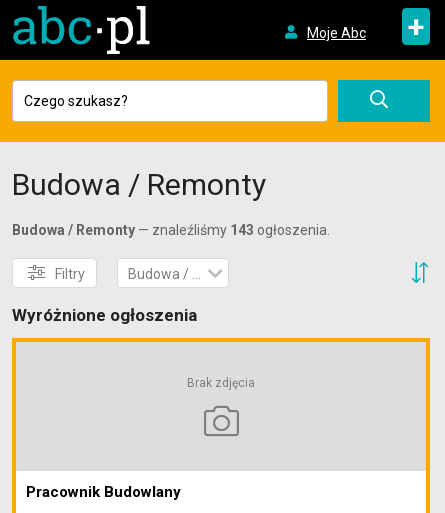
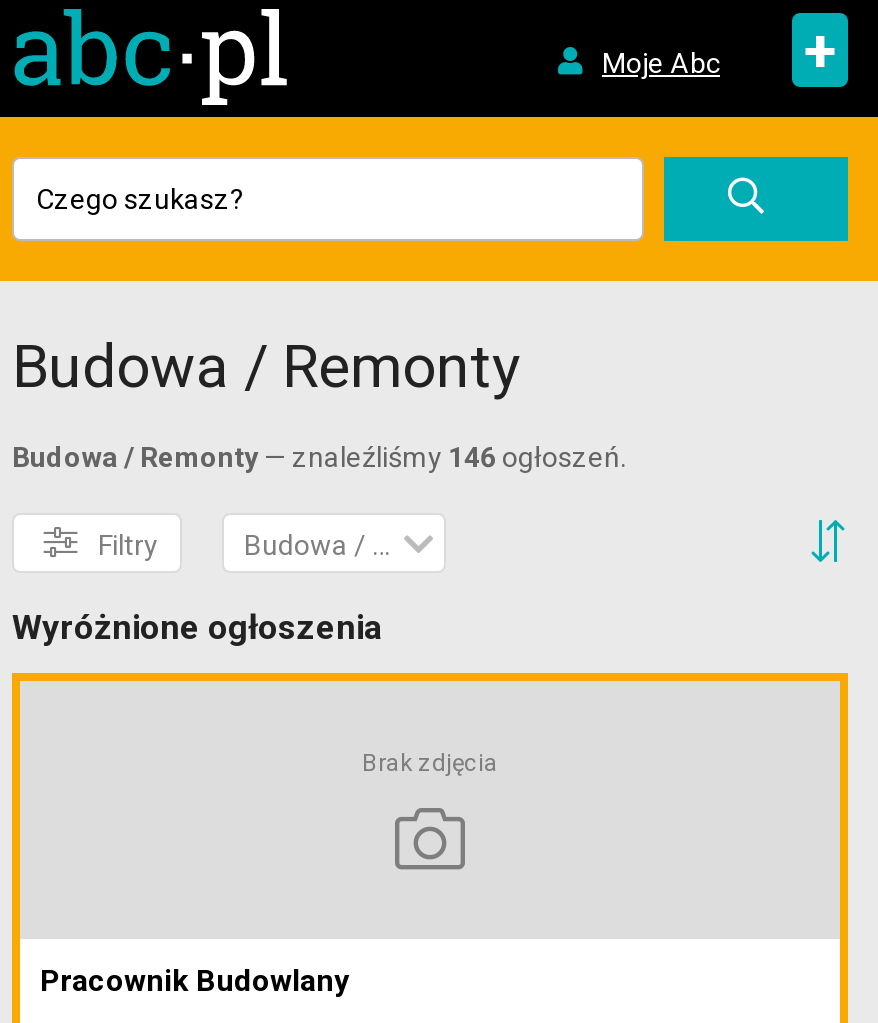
- Budowa / Remonty — znaleźliśmy 143 ogłoszenia.
+ Budowa / Remonty — znaleźliśmy 146 ogłoszeń.
